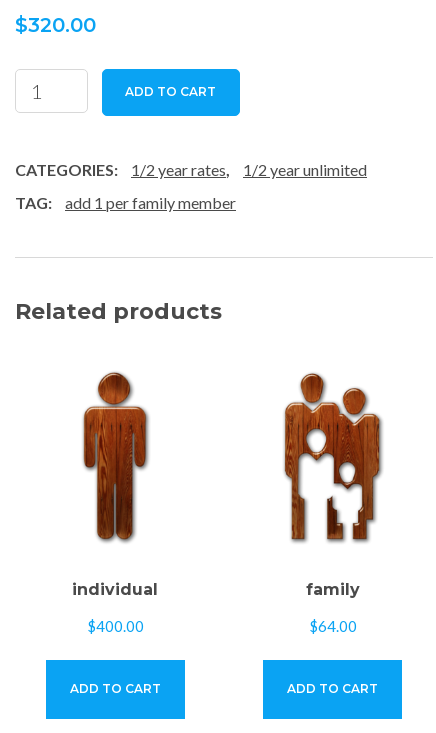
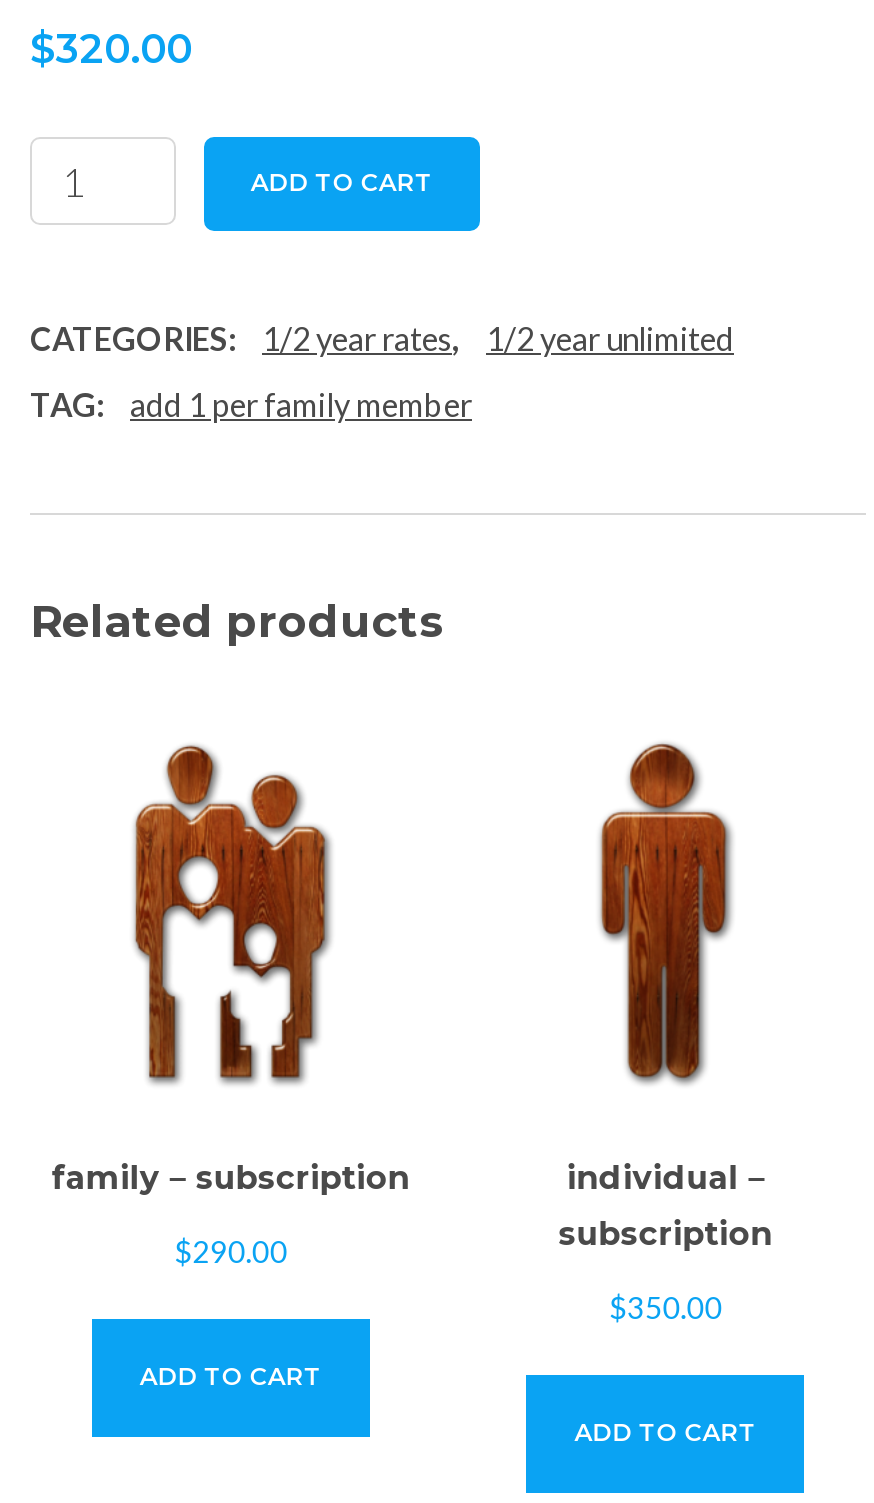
- [image]
- individual
+ [image]
+ family – subscription

- [image]
- family
- $64.00
+ [image]
+ individual –
+ subscription
+ $350.00

- $400.00
+ $290.00
